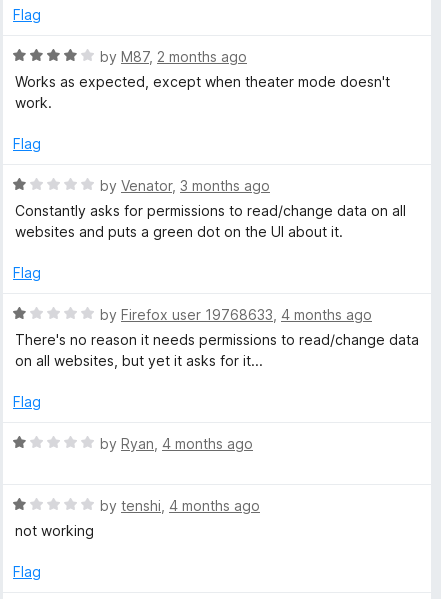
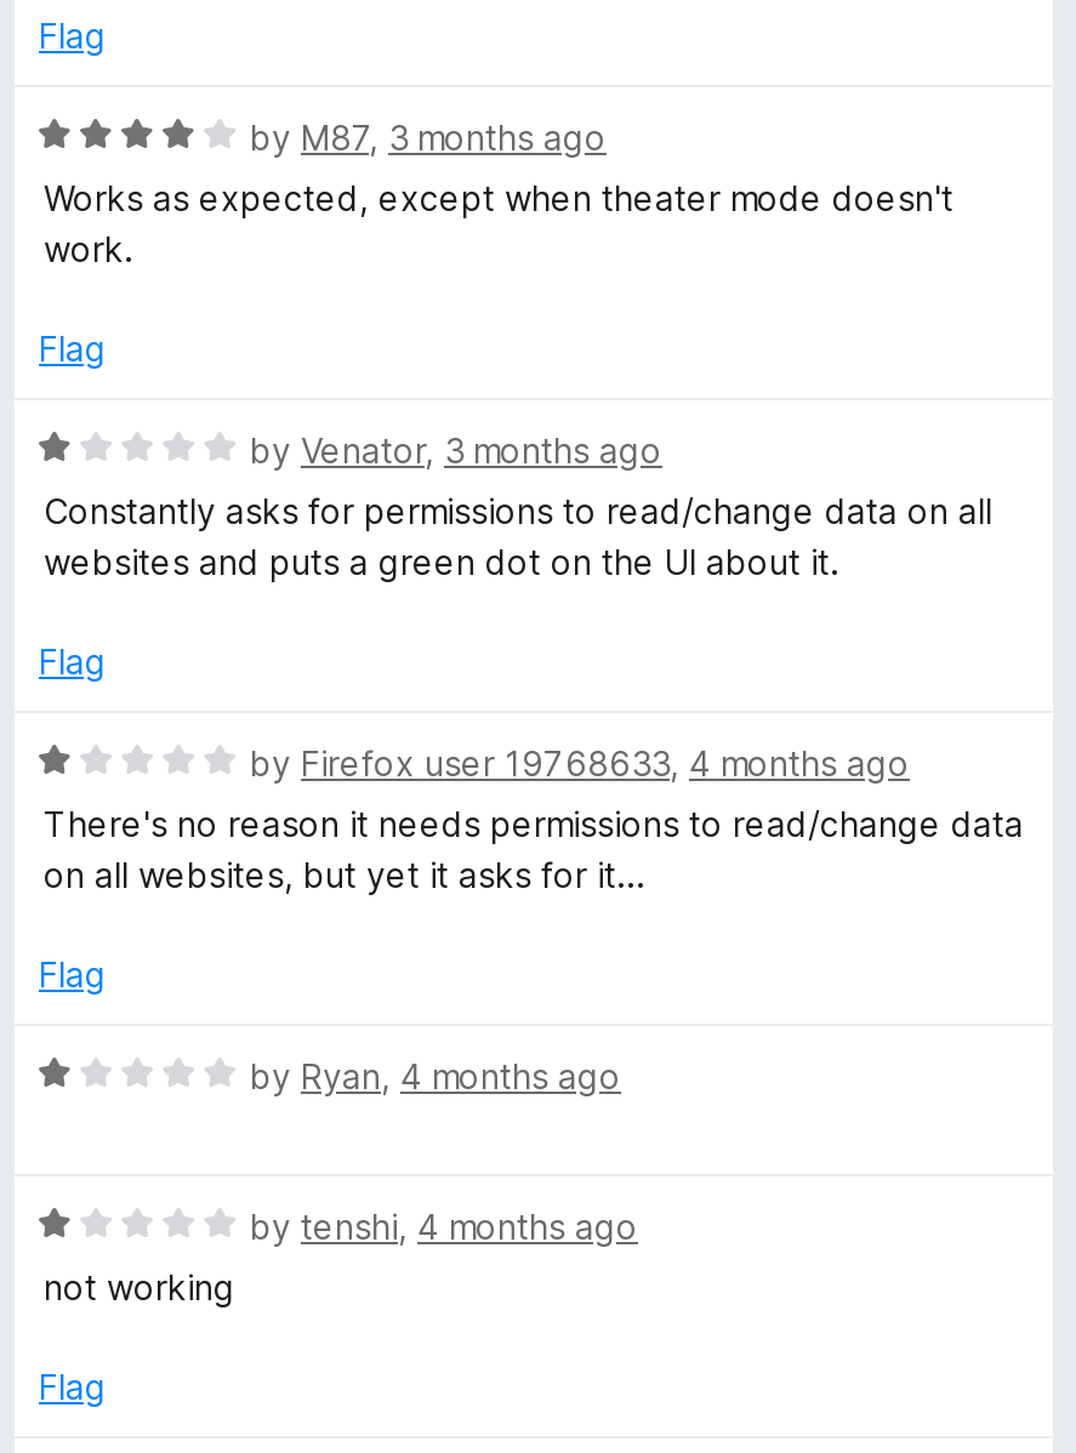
- by M87, 2 months ago
+ by M87, 3 months ago
